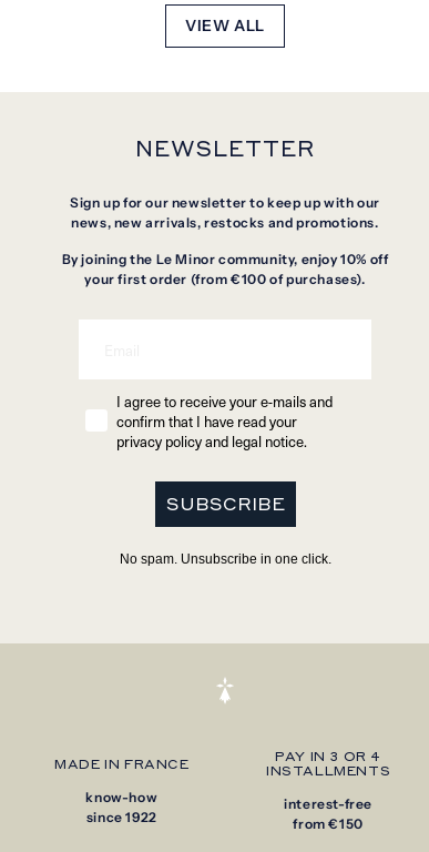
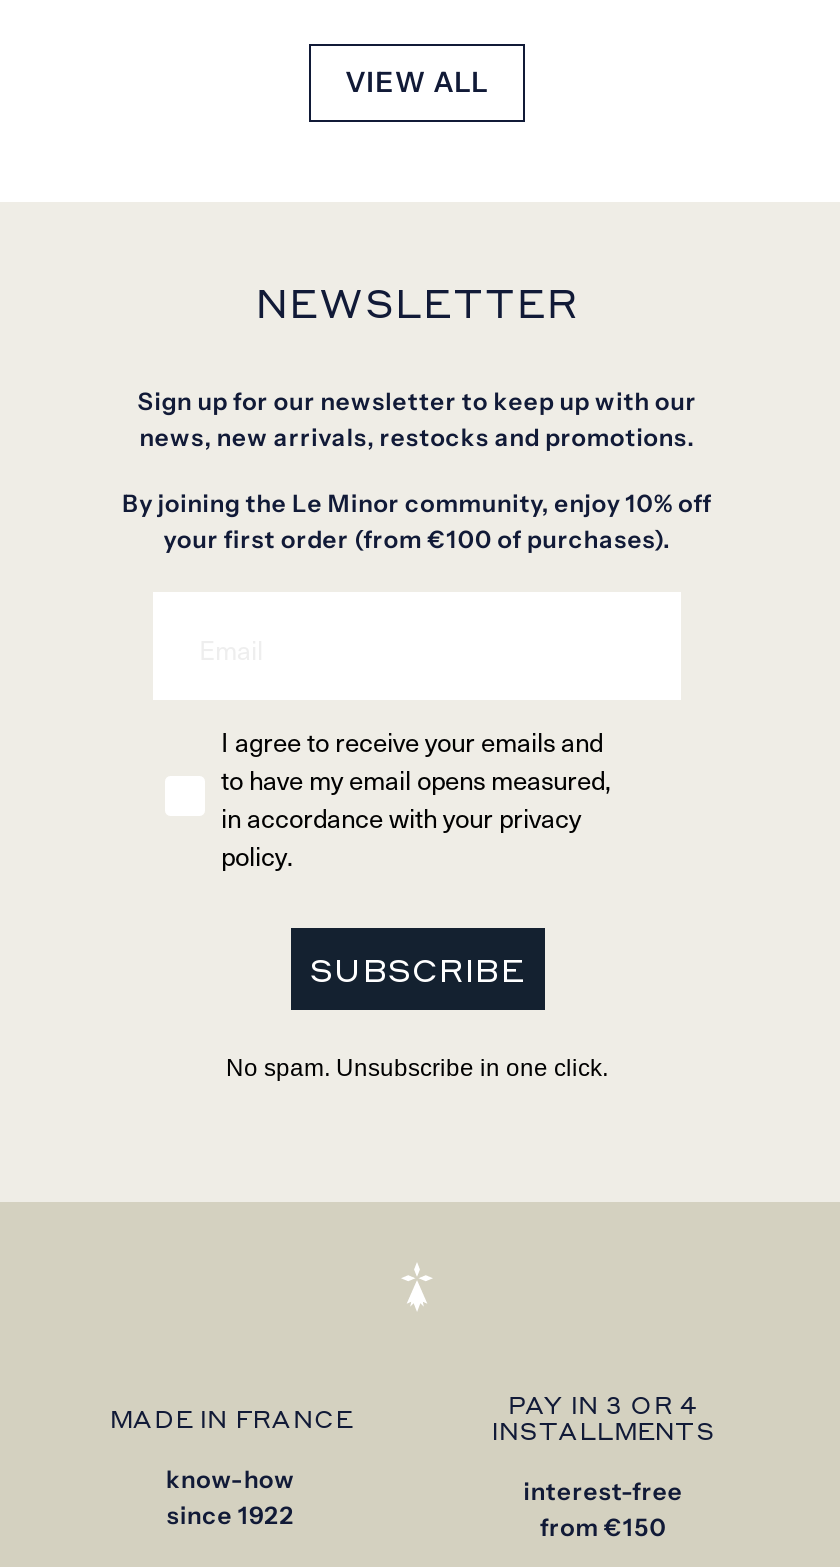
- I agree to receive your e-mails and
- confirm that I have read your
- privacy policy and legal notice.
+ I agree to receive your emails and
+ to have my email opens measured,
+ in accordance with your privacy
+ policy.
